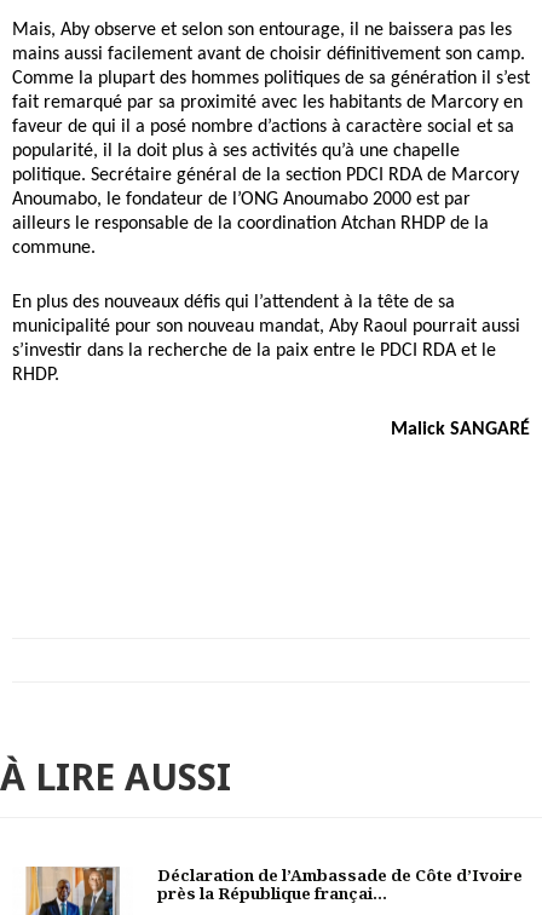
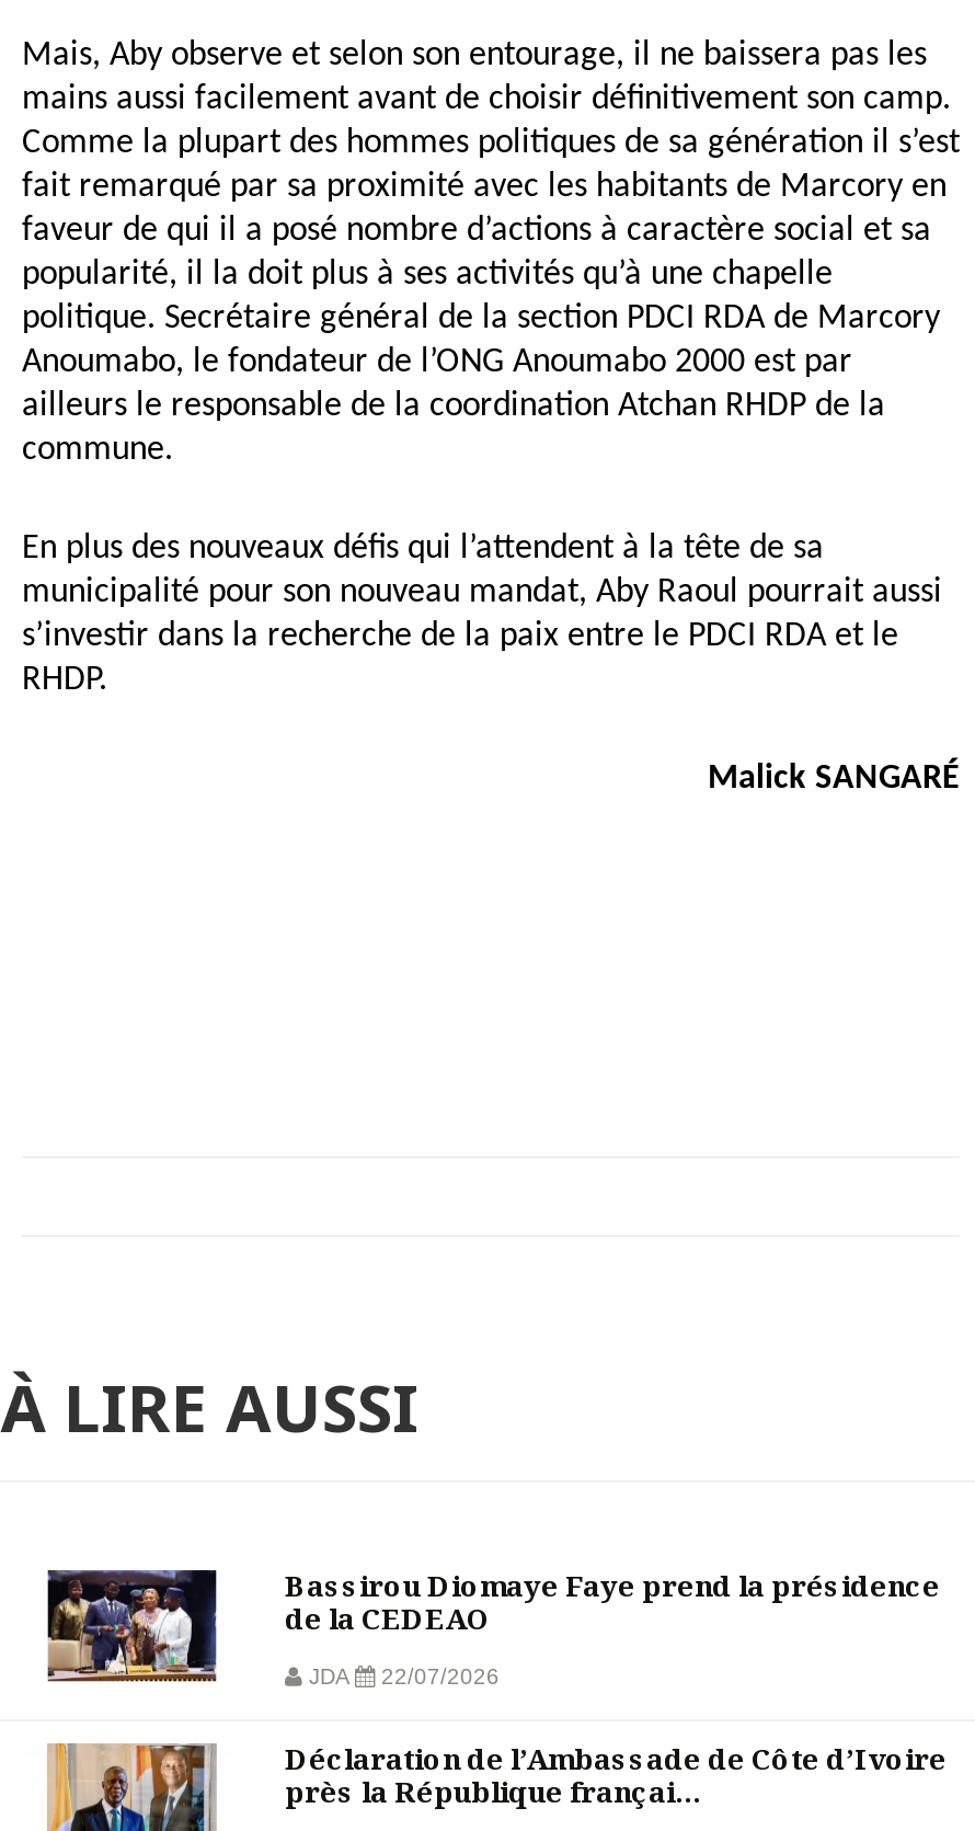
+ [image]
+ Bassirou Diomaye Faye prend la présidence
+ de la CEDEAO
+ JDA
+ 22/07/2026
